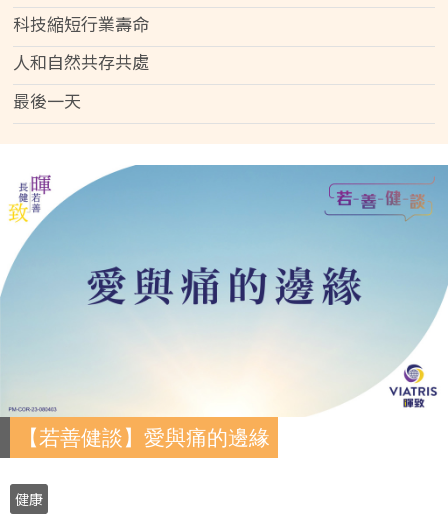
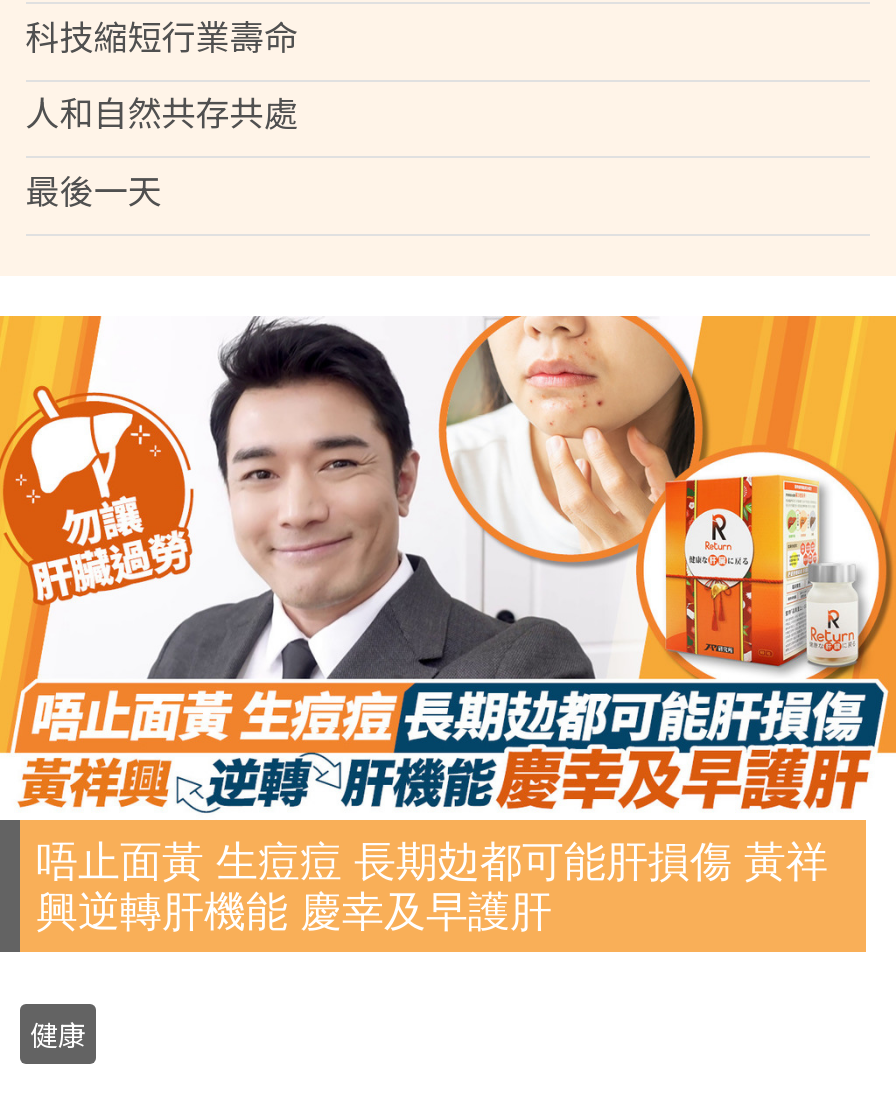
- [image]
- 【若善健談】愛與痛的邊緣
+ [image]
+ 唔止面黃 生痘痘 長期攰都可能肝損傷 黃祥
+ 興逆轉肝機能 慶幸及早護肝
